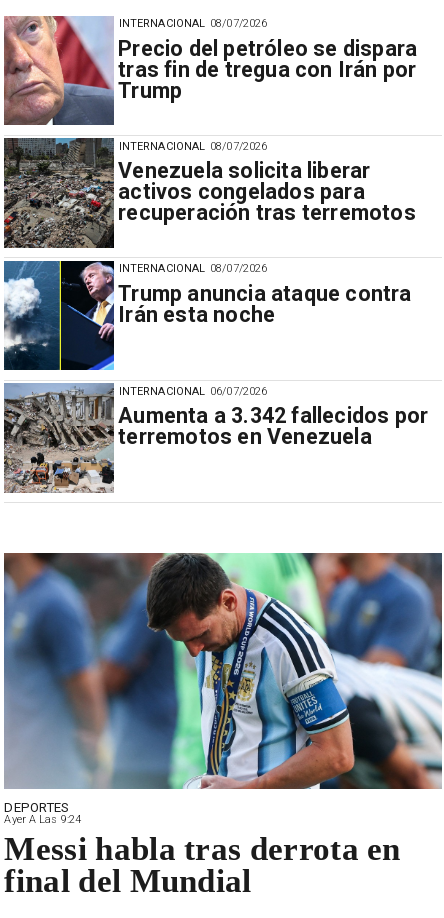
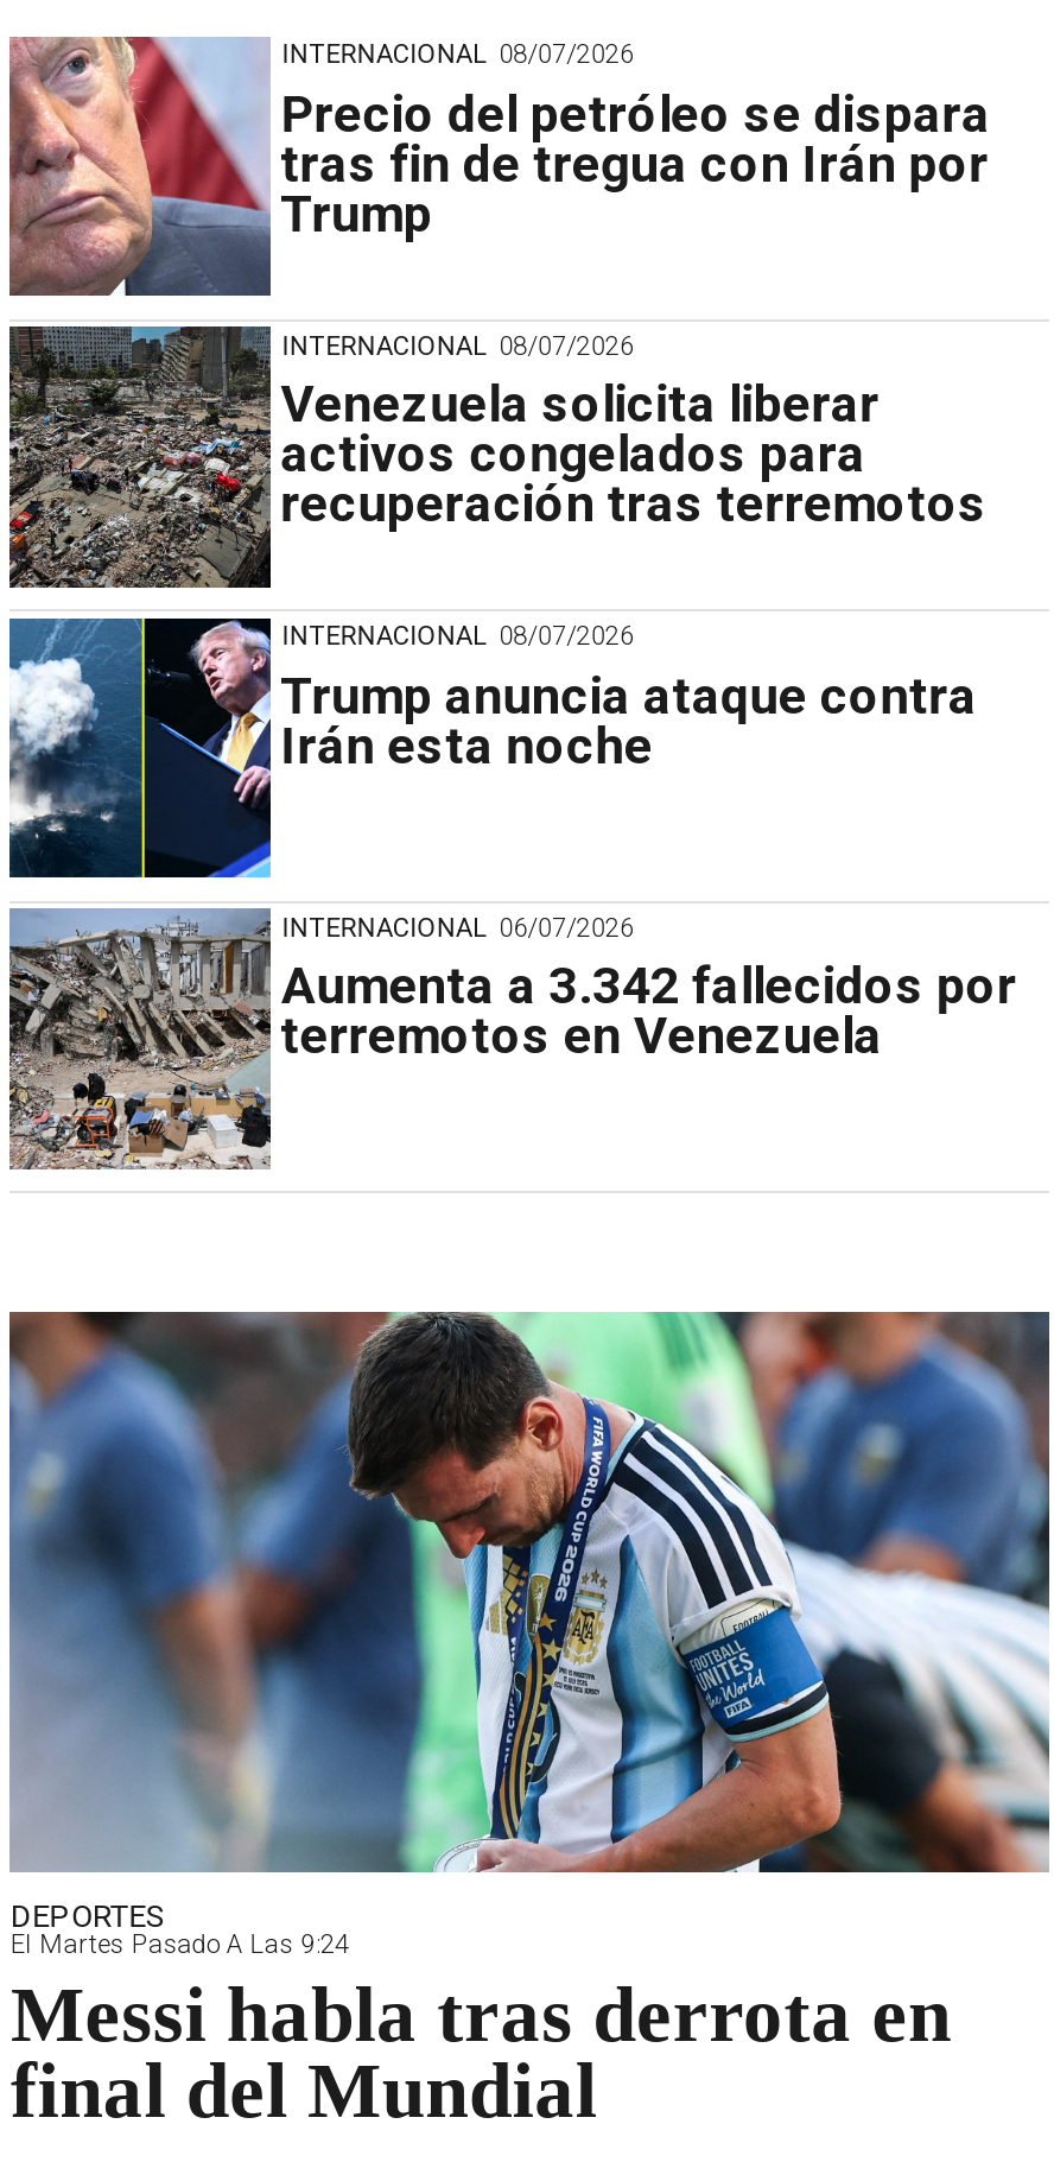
- Ayer A Las 9:24
+ El Martes Pasado A Las 9:24
